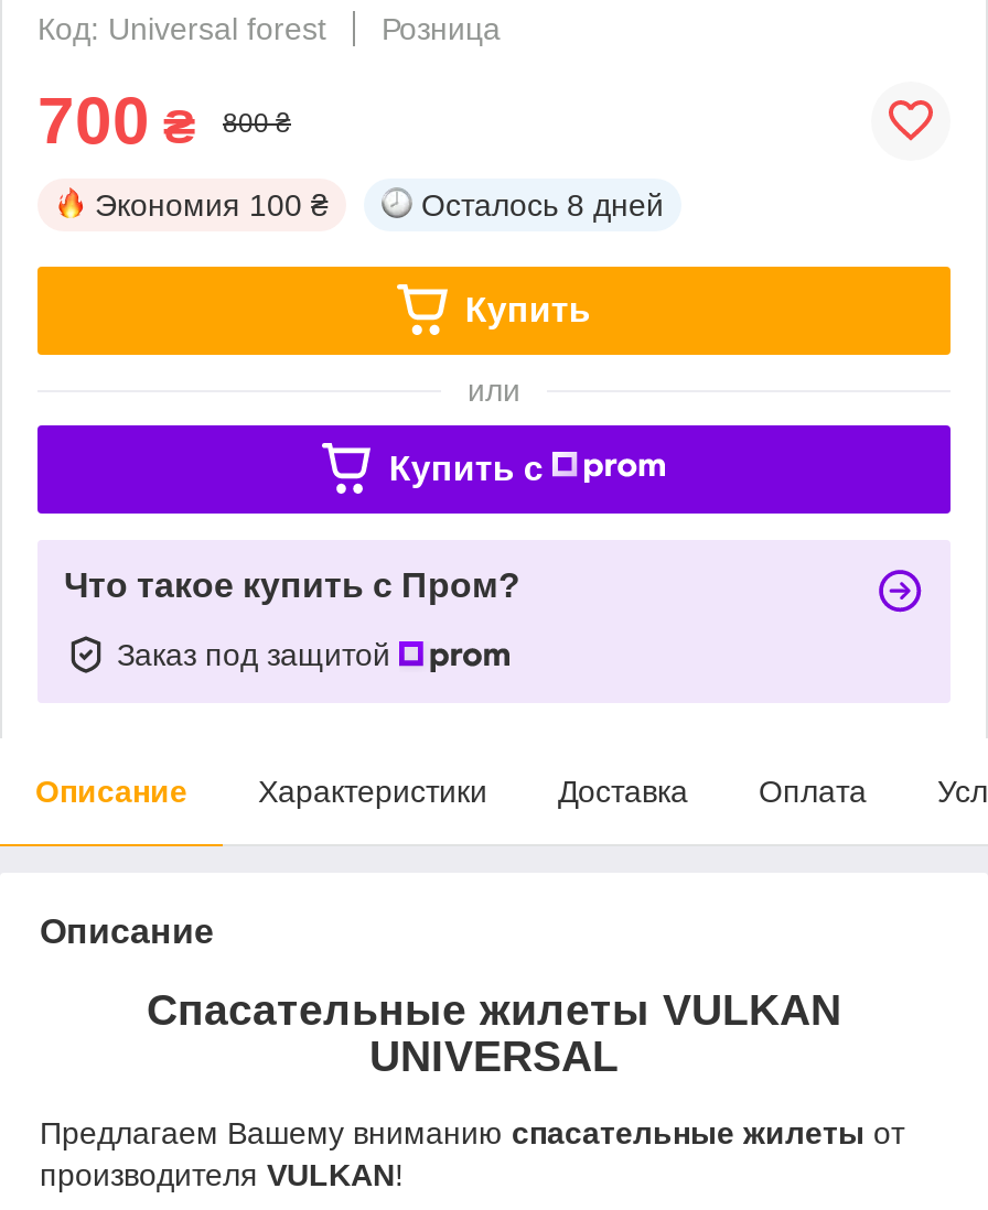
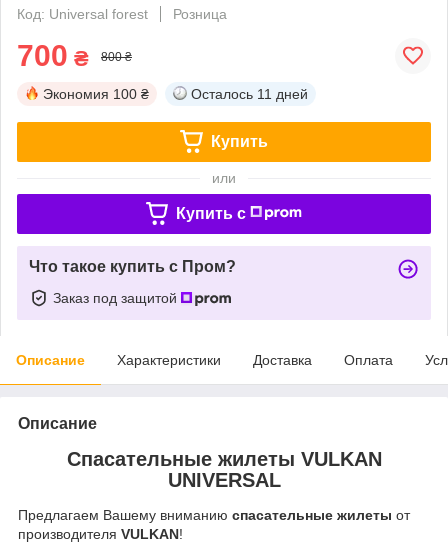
- Осталось 8 дней
+ Осталось 11 дней
